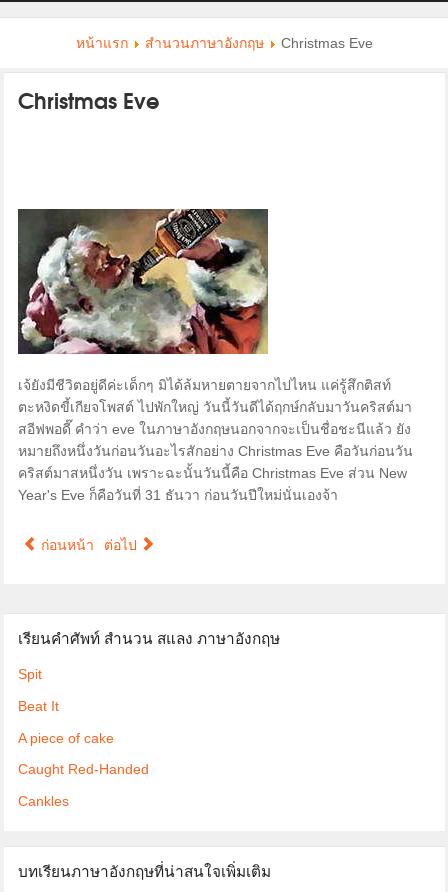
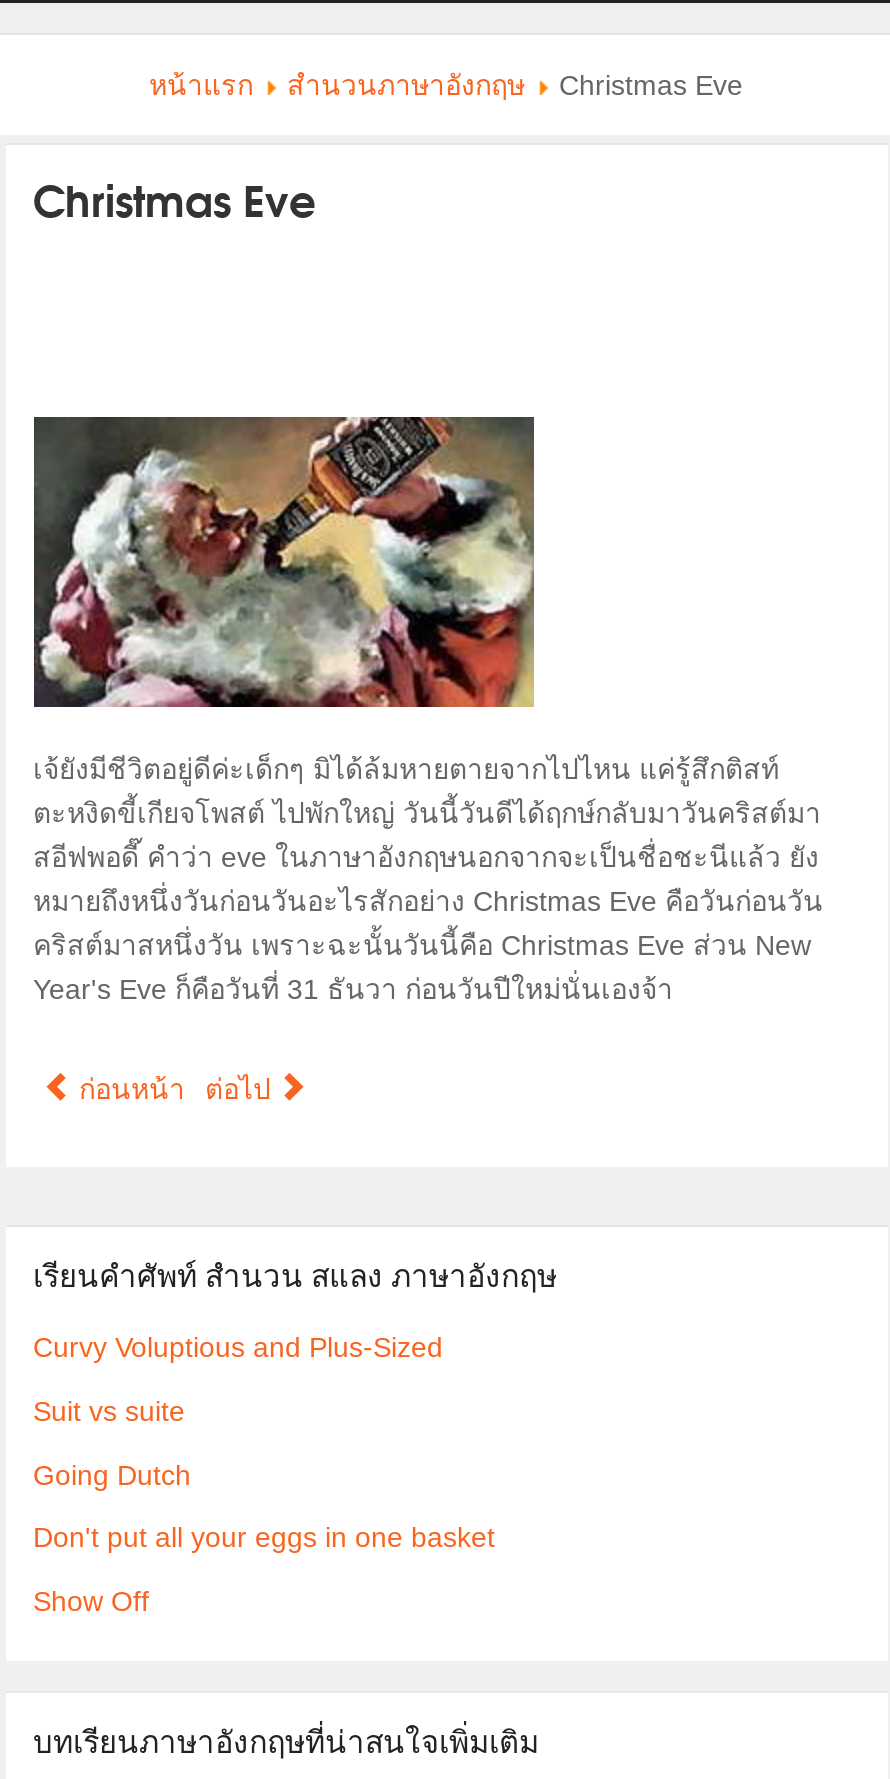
- Spit
+ Curvy Voluptious and Plus-Sized

- Beat It
+ Suit vs suite

- A piece of cake
+ Going Dutch

- Caught Red-Handed
+ Don't put all your eggs in one basket

- Cankles
+ Show Off
